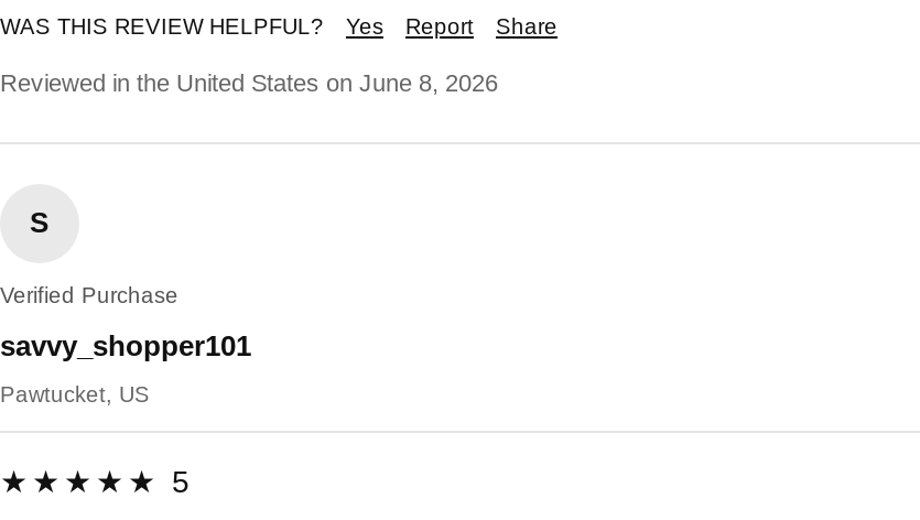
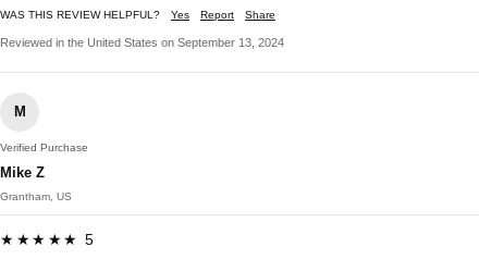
- Reviewed in the United States on June 8, 2026
+ Reviewed in the United States on September 13, 2024

- S
+ M

- savvy_shopper101
+ Mike Z

- Pawtucket, US
+ Grantham, US
